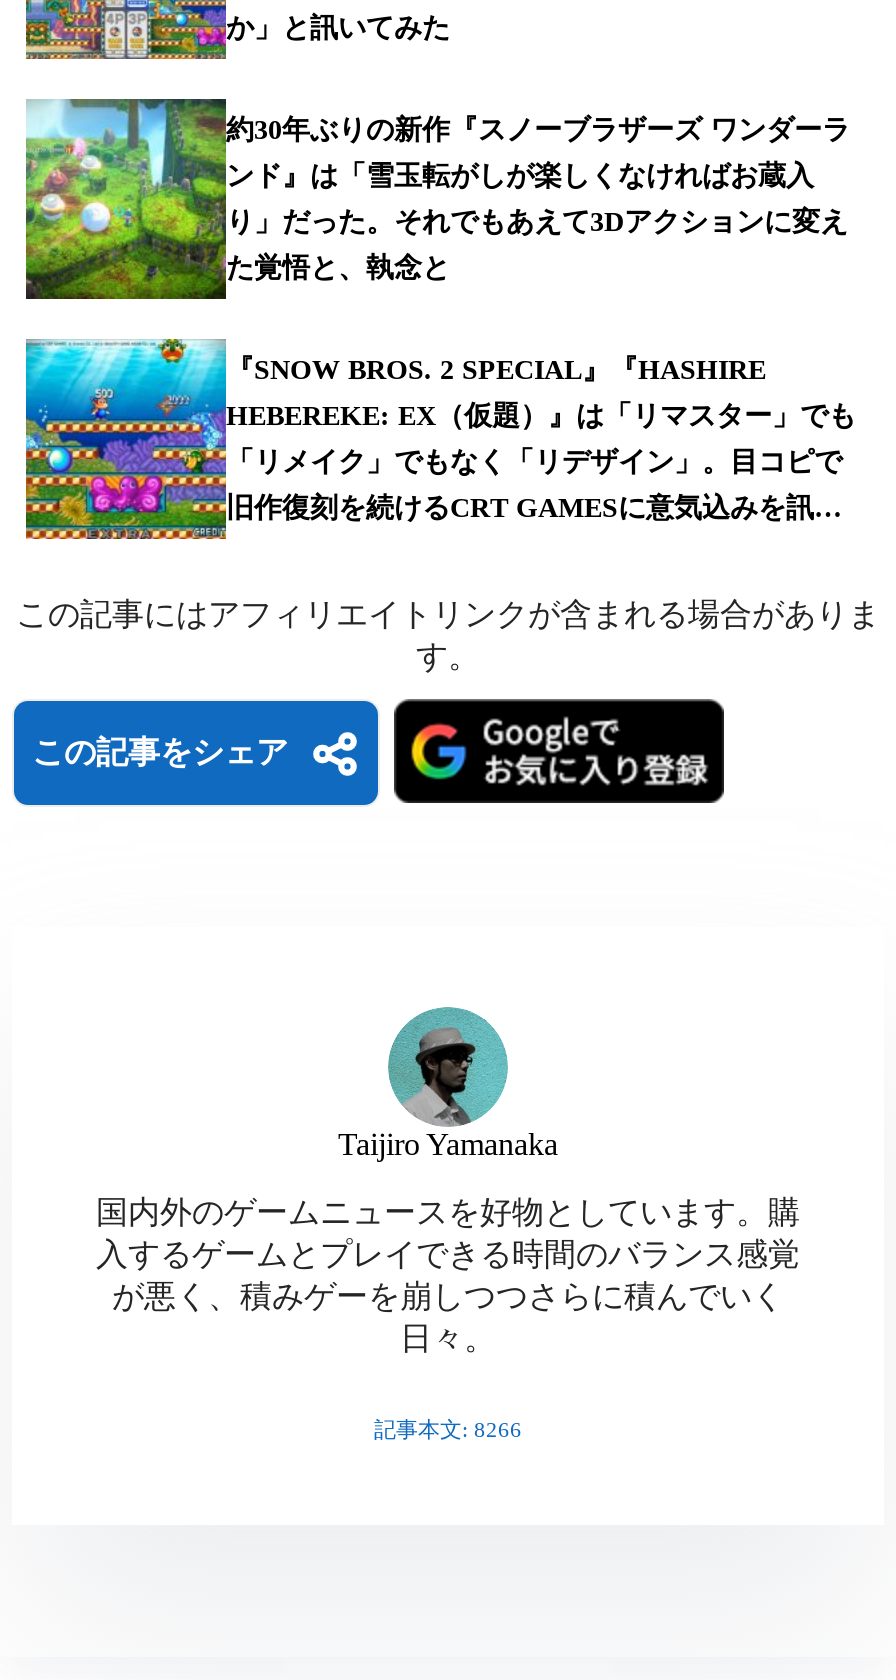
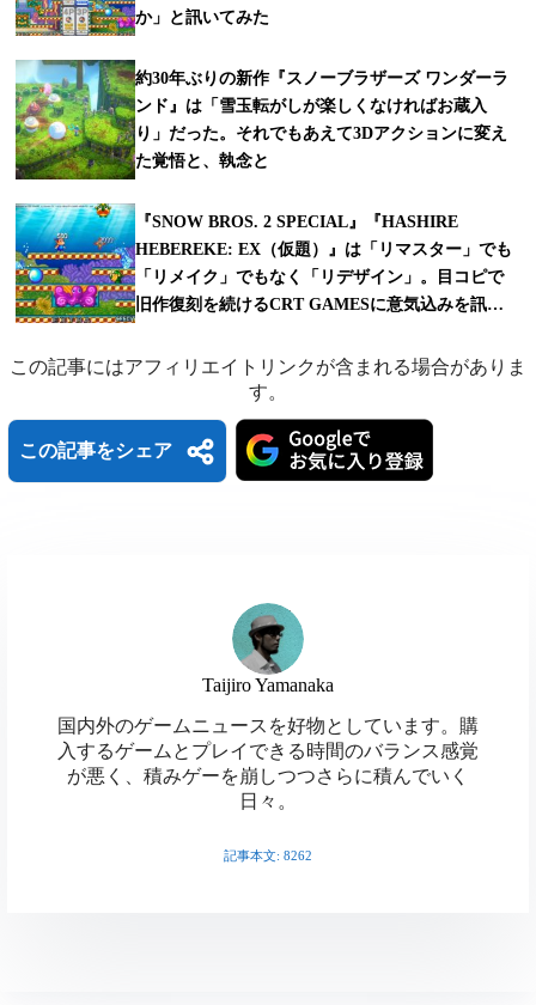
- 記事本文: 8266
+ 記事本文: 8262
